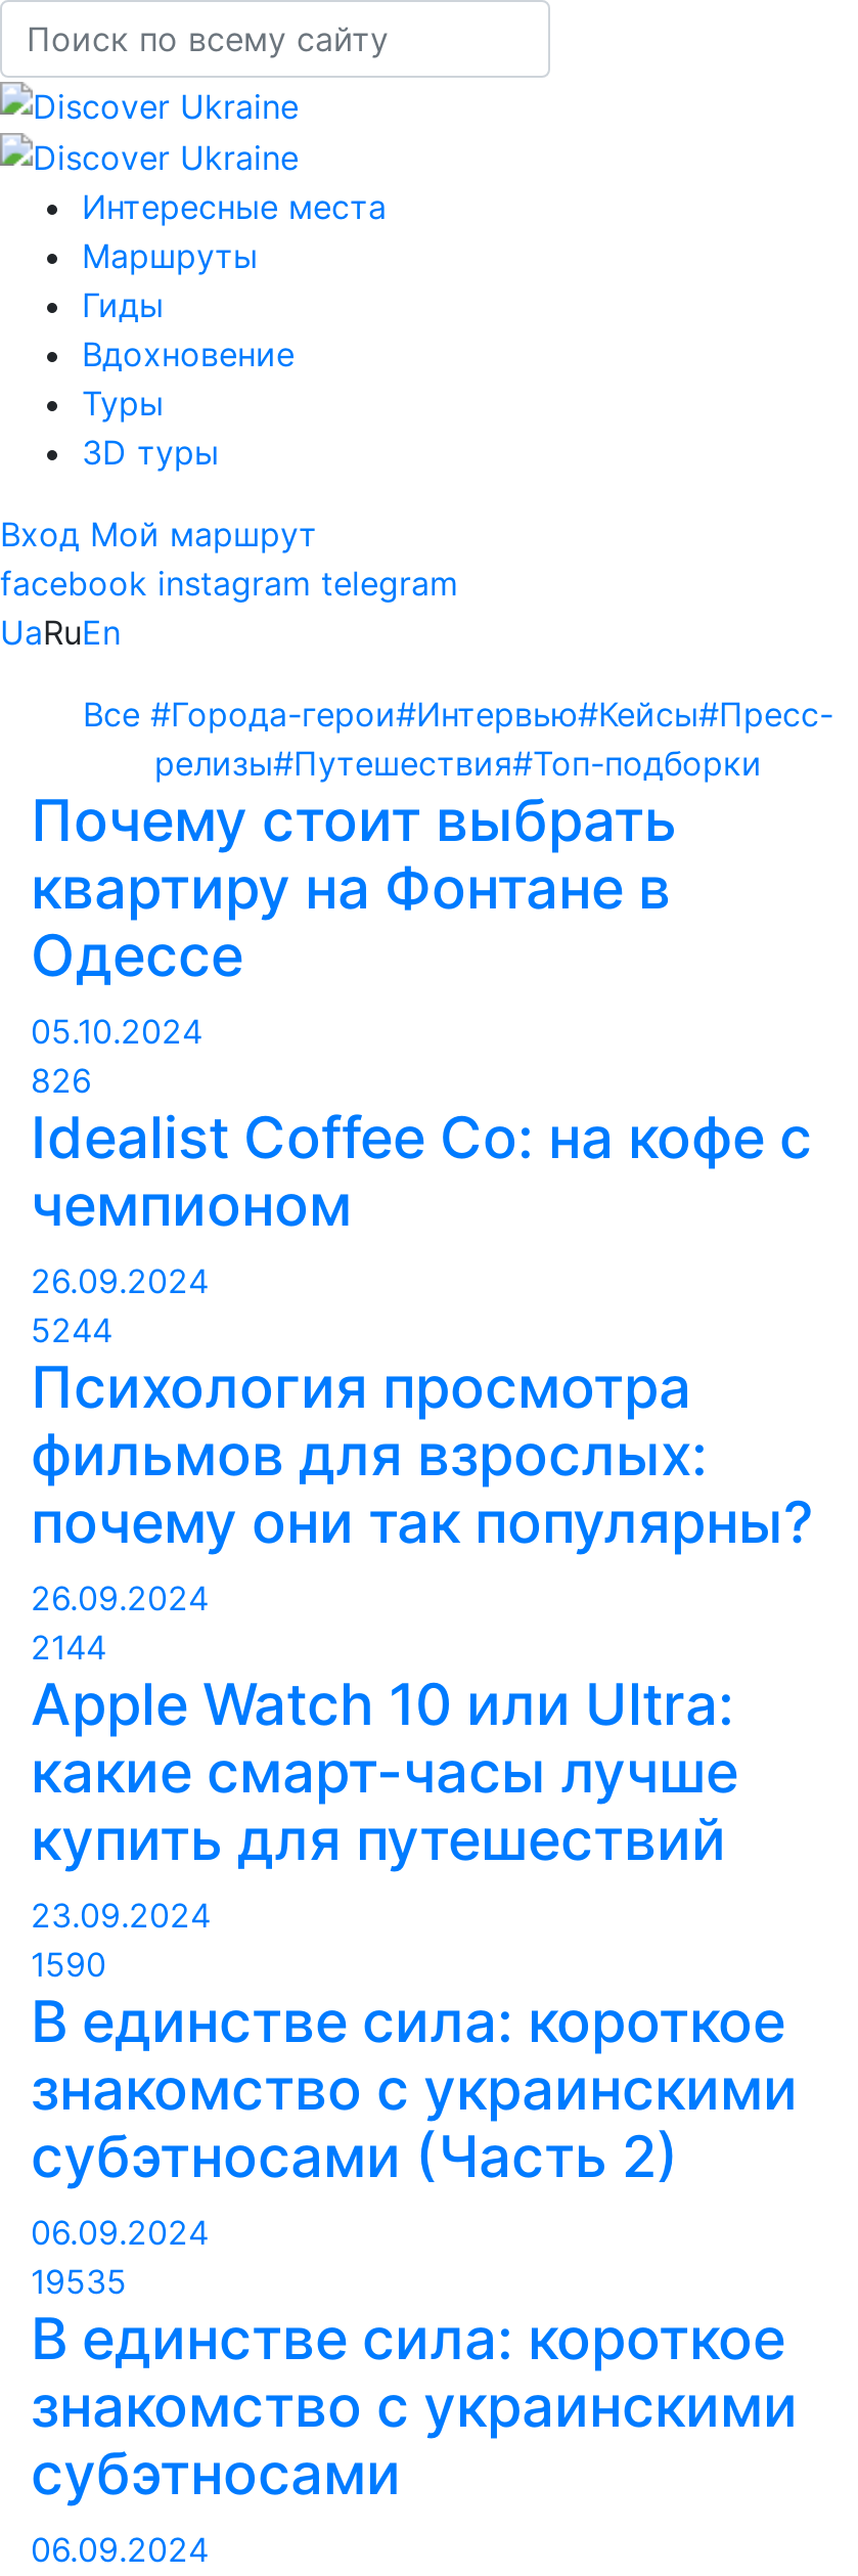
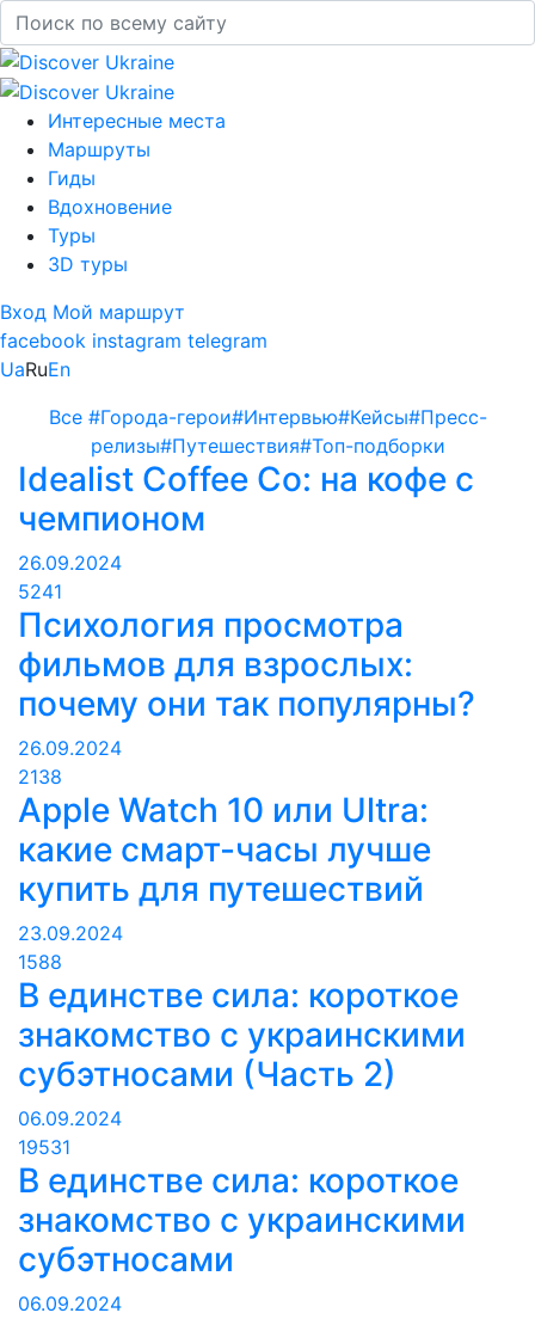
- Почему стоит выбрать
- квартиру на Фонтане в
- Одессе
- 05.10.2024
- 826

- 5244
+ 5241

- 2144
+ 2138

- 1590
+ 1588

- 19535
+ 19531
